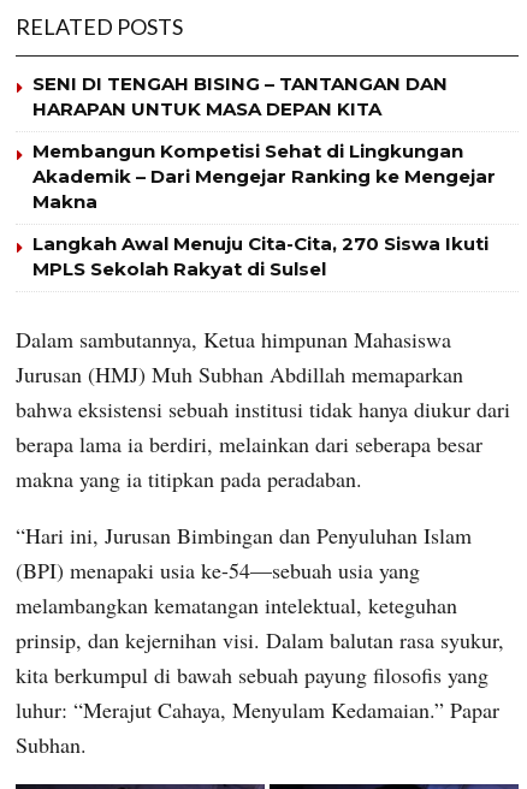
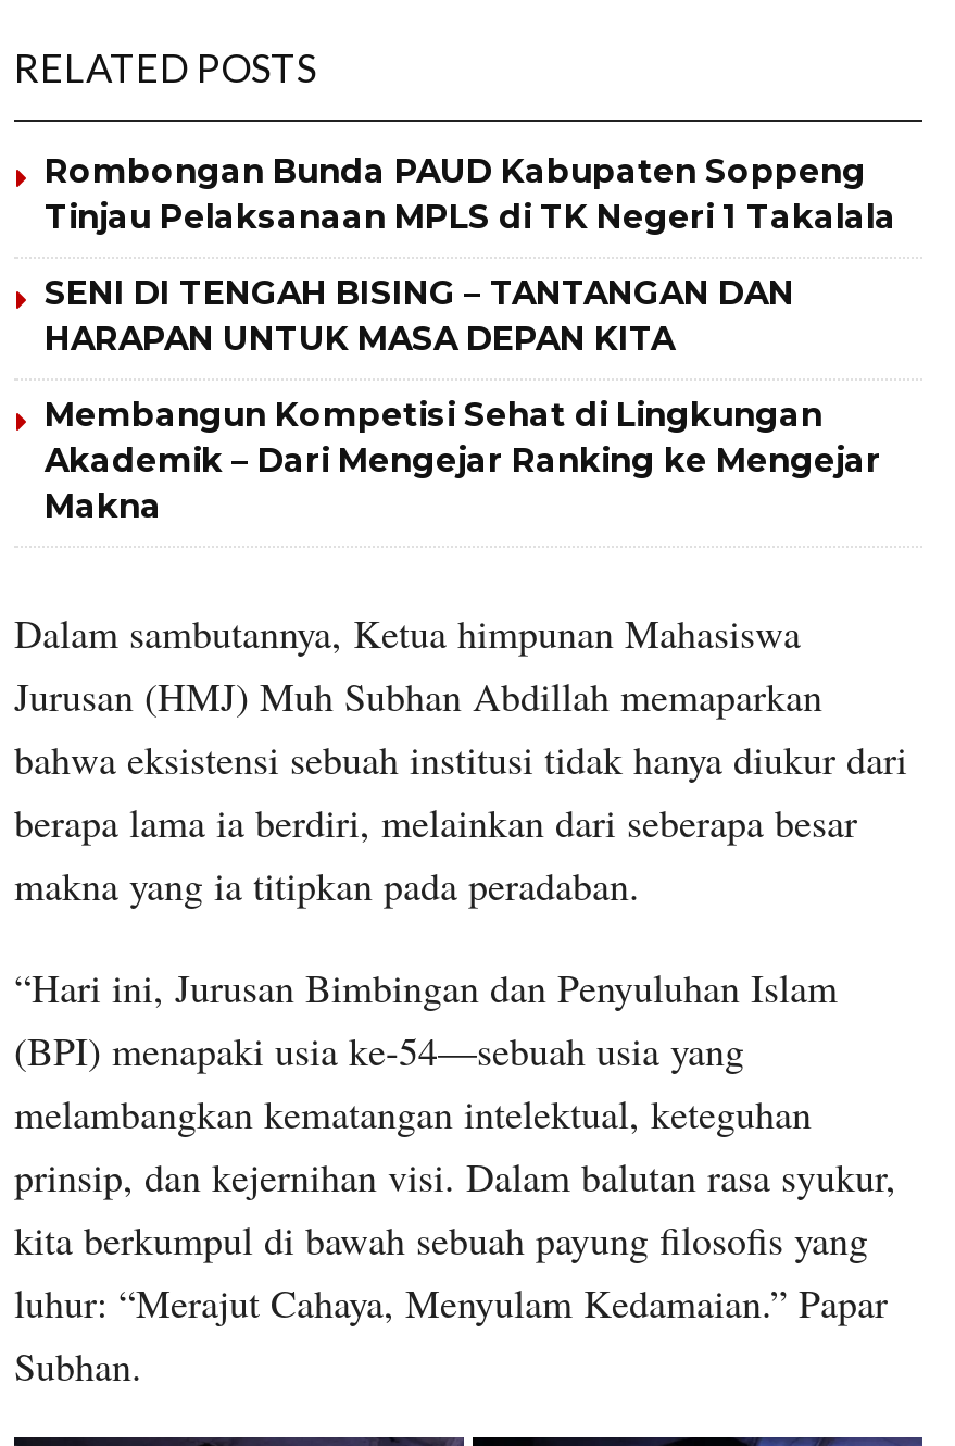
+ Rombongan Bunda PAUD Kabupaten Soppeng
+ Tinjau Pelaksanaan MPLS di TK Negeri 1 Takalala

moved down: SENI DI TENGAH BISING – TANTANGAN DAN | HARAPAN UNTUK MASA DEPAN KITA | Membangun Kompetisi Sehat di Lingkungan | Akademik – Dari Mengejar Ranking ke Mengejar | Makna

- Langkah Awal Menuju Cita-Cita, 270 Siswa Ikuti
- MPLS Sekolah Rakyat di Sulsel
